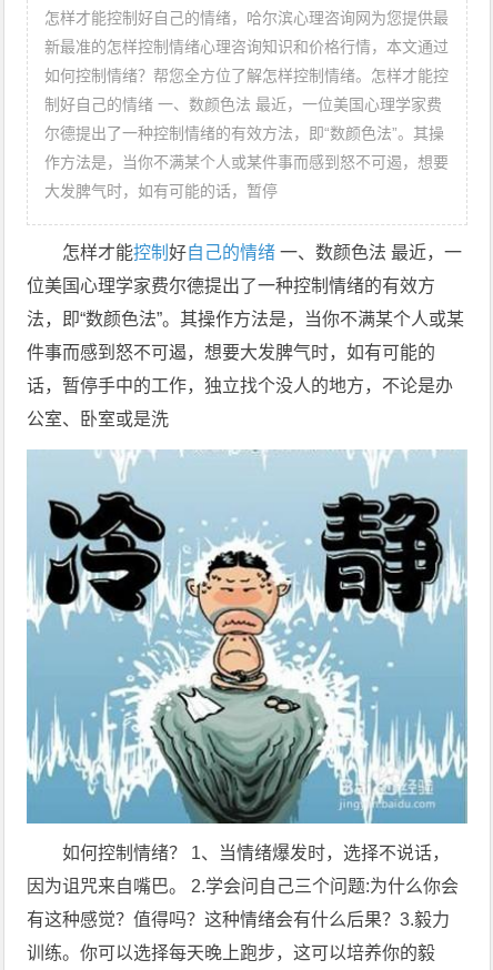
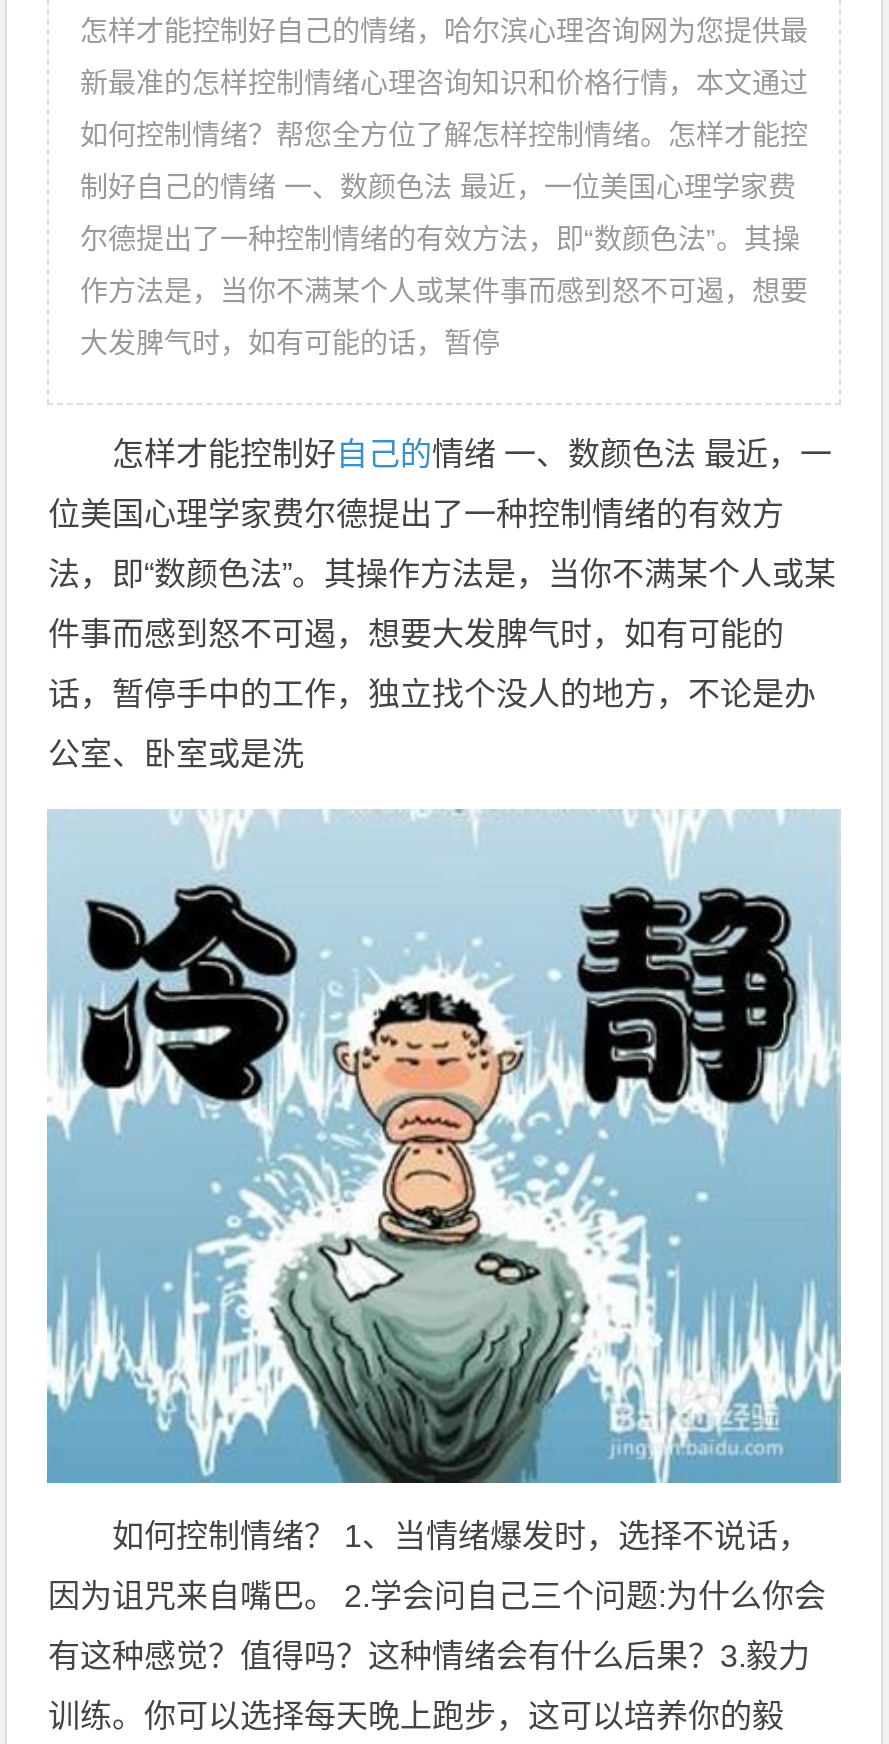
- 怎样才能控制好自己的情绪一、数颜色法 最近，一
+ 怎样才能控制好自己的情绪 一、数颜色法 最近，一
